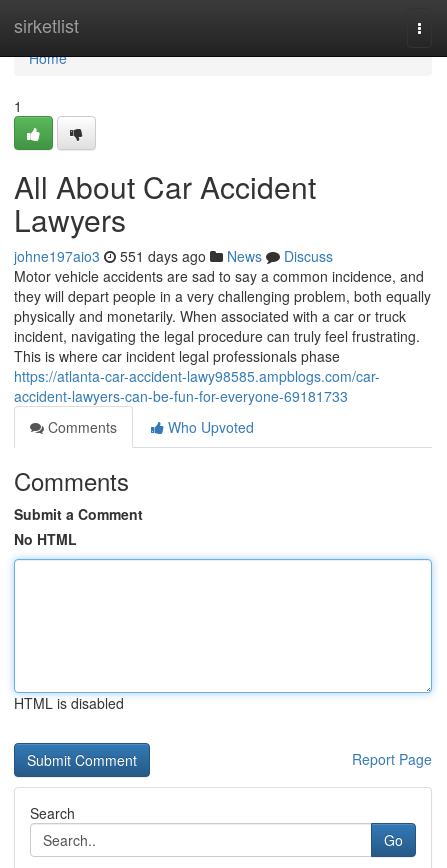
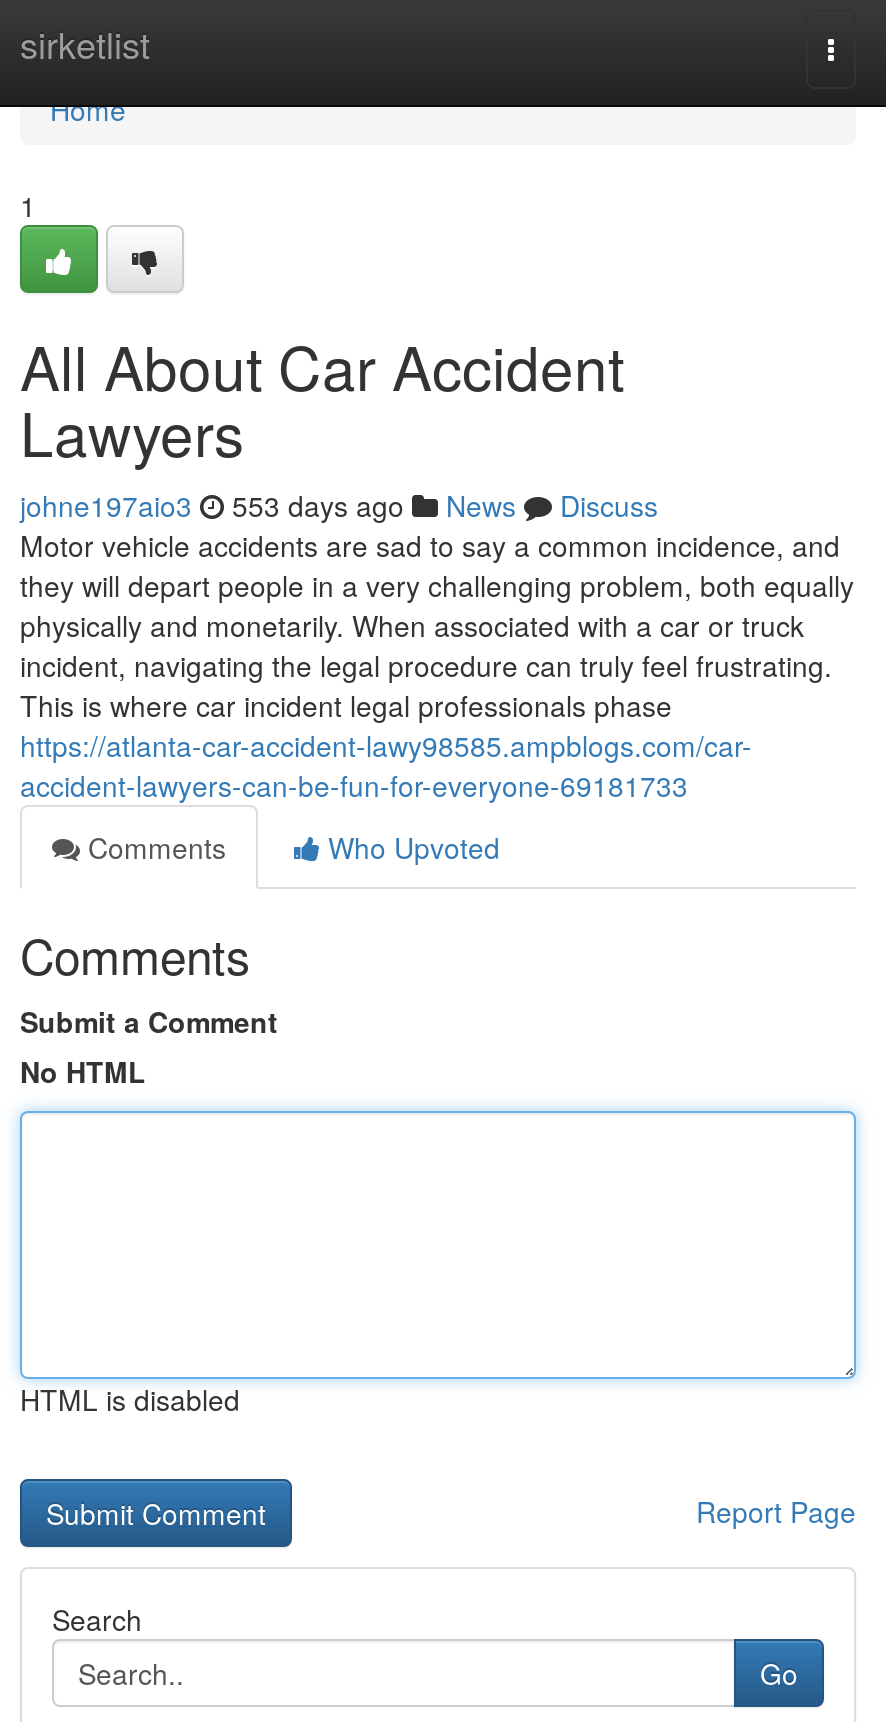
- johne197aio3 551 days ago News Discuss
+ johne197aio3 553 days ago News Discuss
